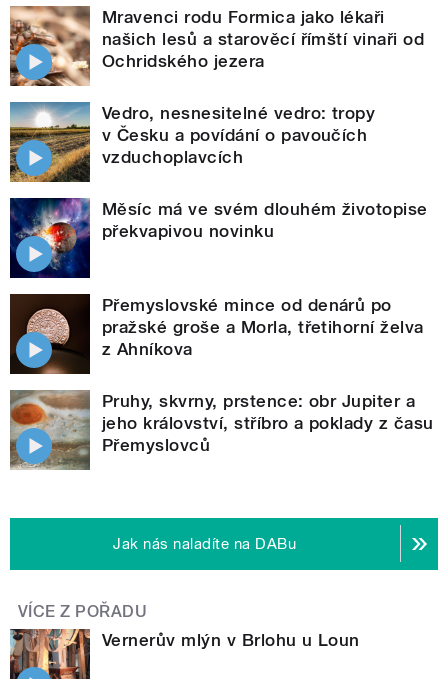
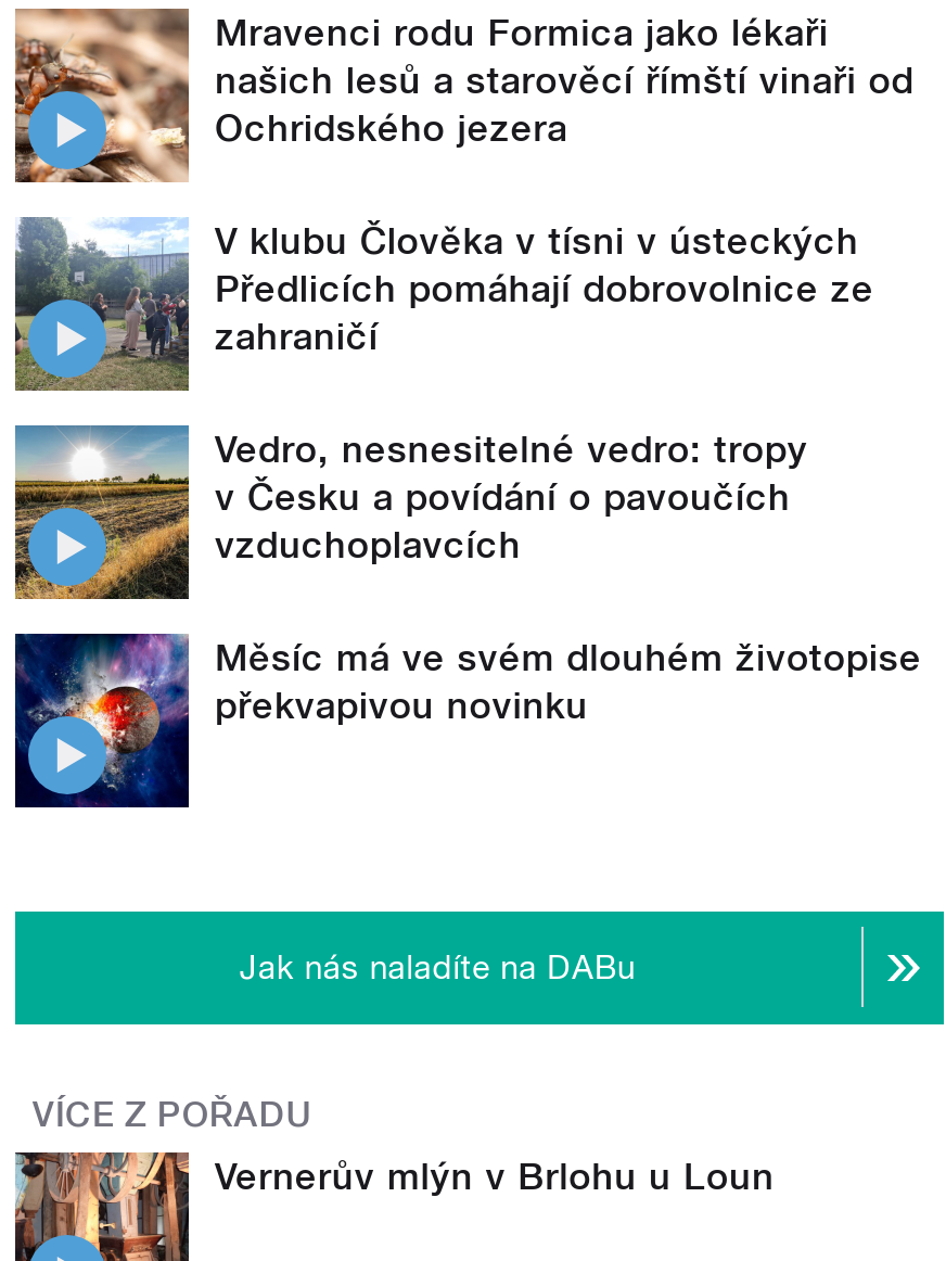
+ [image]
+ V klubu Člověka v tísni v ústeckých
+ Předlicích pomáhají dobrovolnice ze
+ zahraničí

moved down: [image] | Vedro, nesnesitelné vedro: tropy | v Česku a povídání o pavoučích | vzduchoplavcích | Měsíc má ve svém dlouhém životopise | překvapivou novinku

- [image]
- Přemyslovské mince od denárů po
- pražské groše a Morla, třetihorní želva
- z Ahníkova
- Pruhy, skvrny, prstence: obr Jupiter a
- jeho království, stříbro a poklady z času
- Přemyslovců

- [image]
